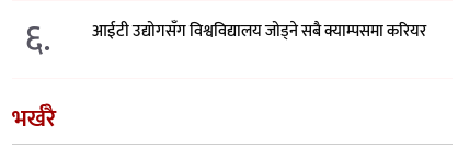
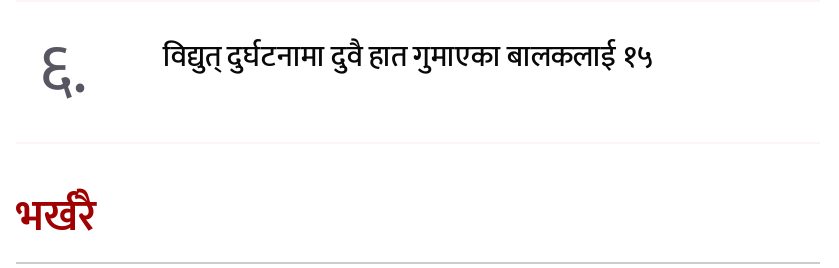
- आईटी उद्योगसँग विश्वविद्यालय जोड्ने सबै क्याम्पसमा करियर
+ विद्युत् दुर्घटनामा दुवै हात गुमाएका बालकलाई १५
